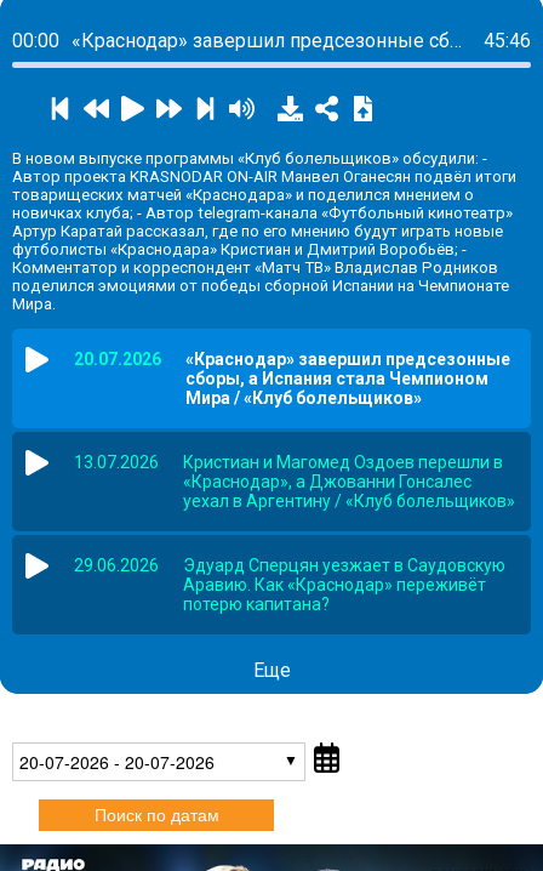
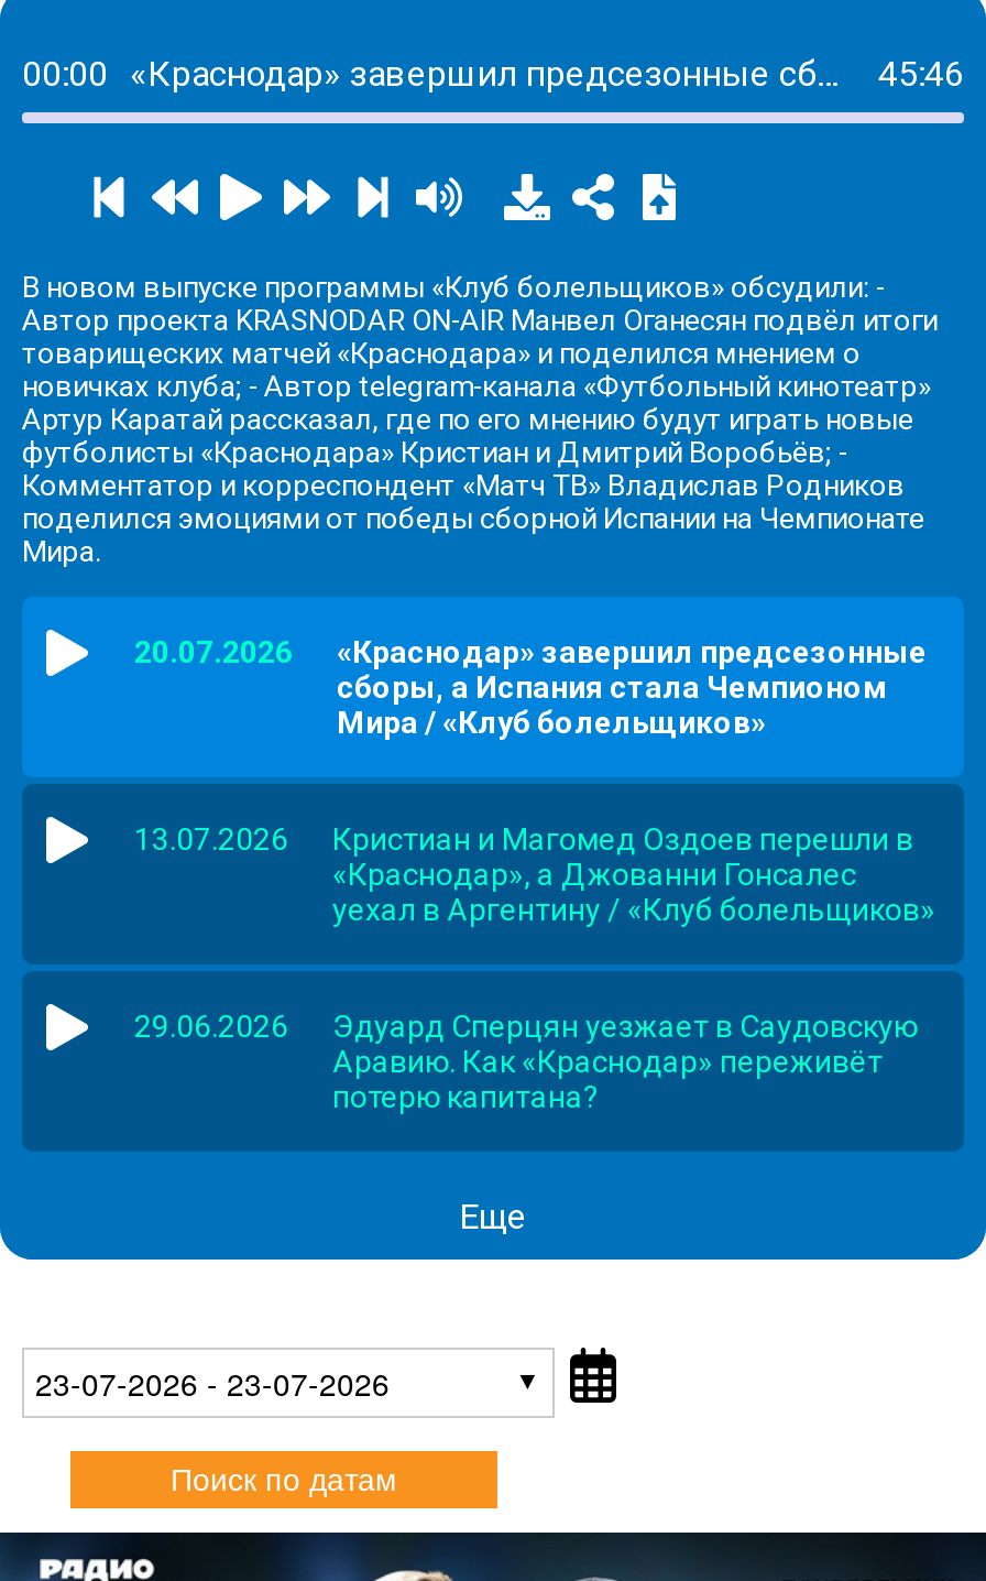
- 20-07-2026 - 20-07-2026
+ 23-07-2026 - 23-07-2026
